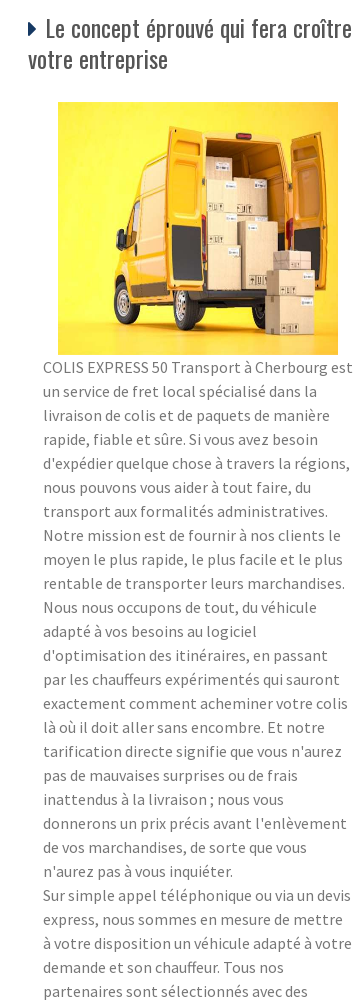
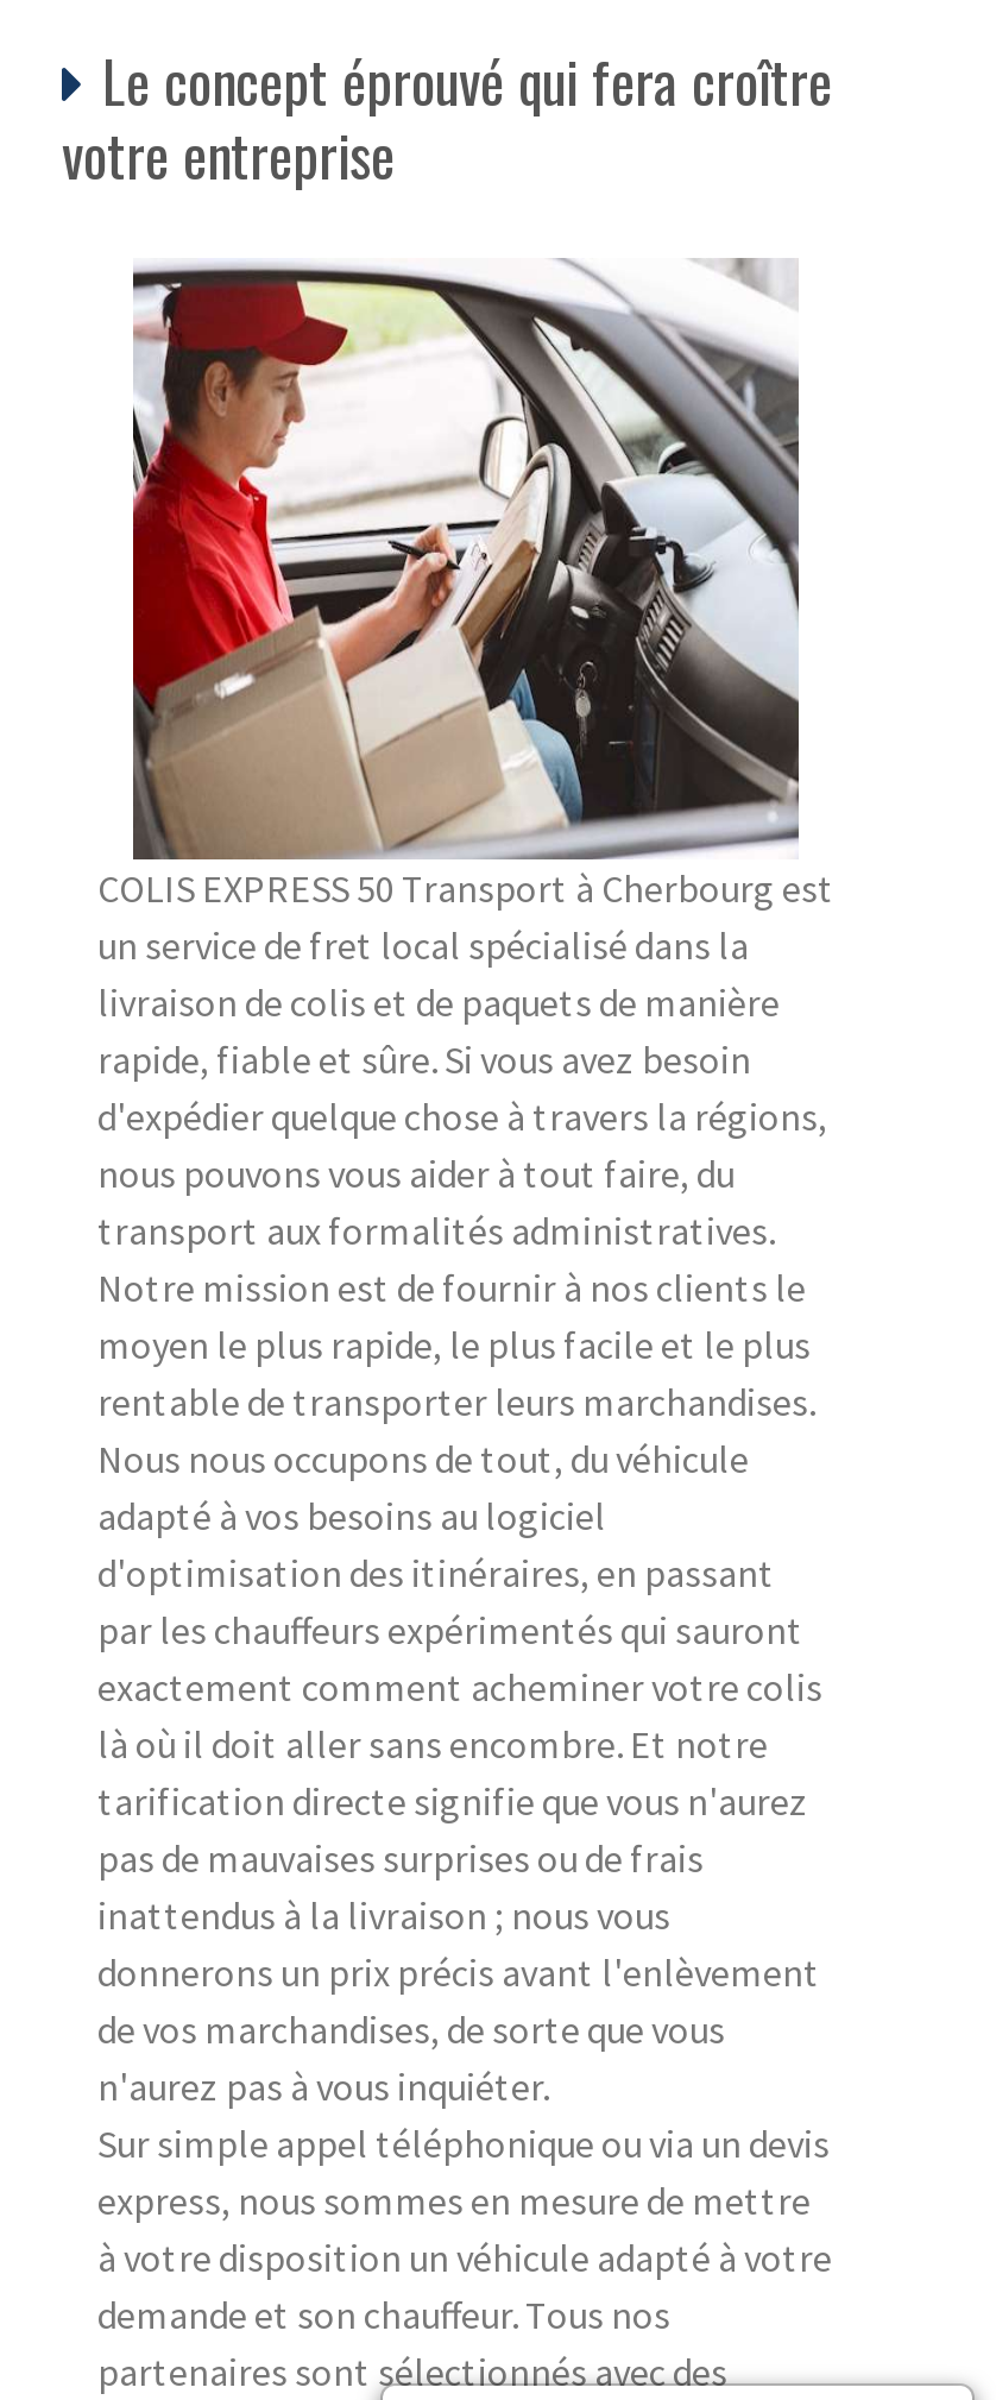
- [image]
+ [image]
